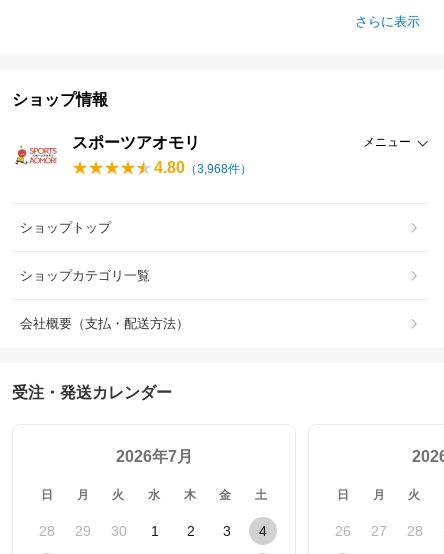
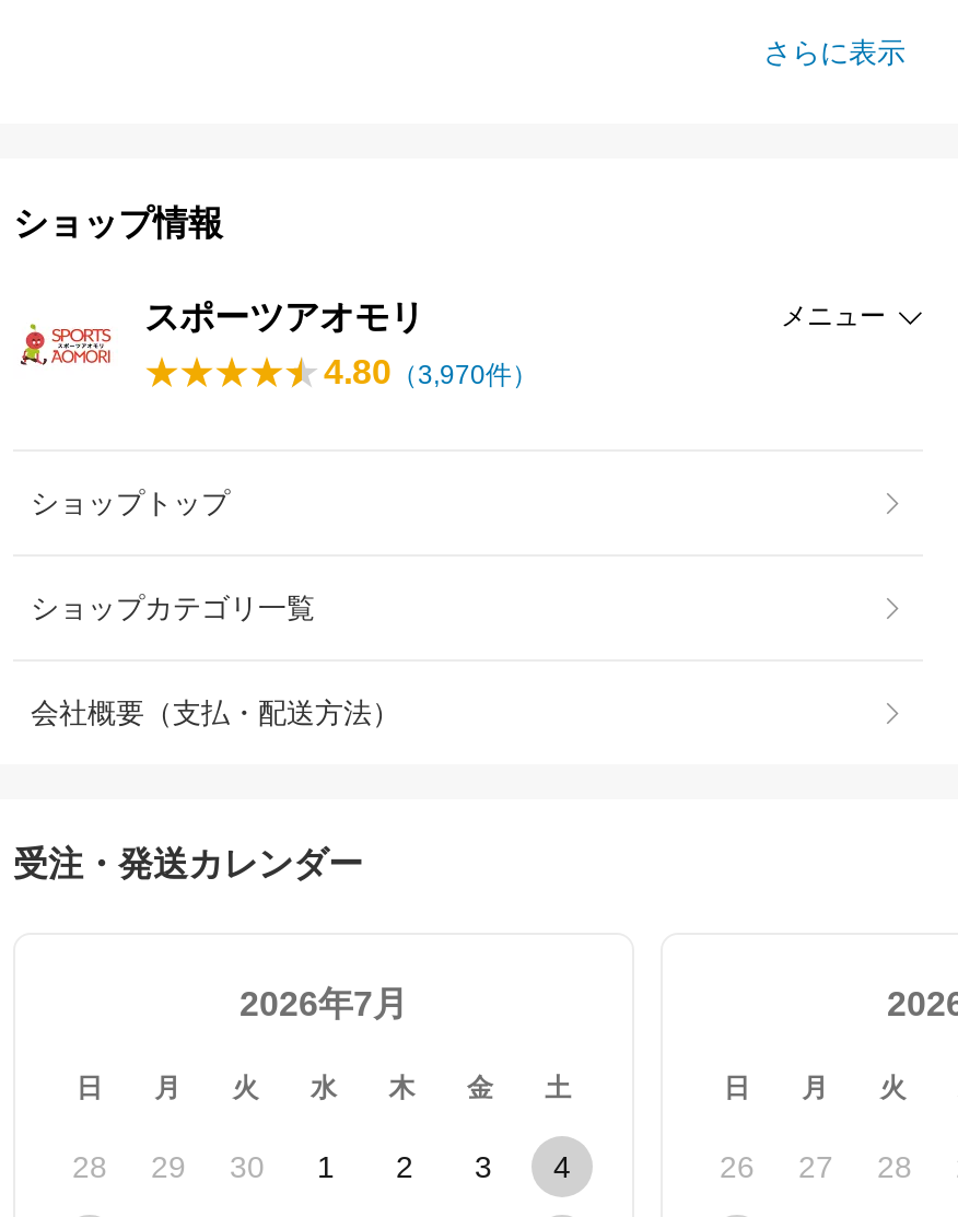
- 4.80（3,968件）
+ 4.80（3,970件）
